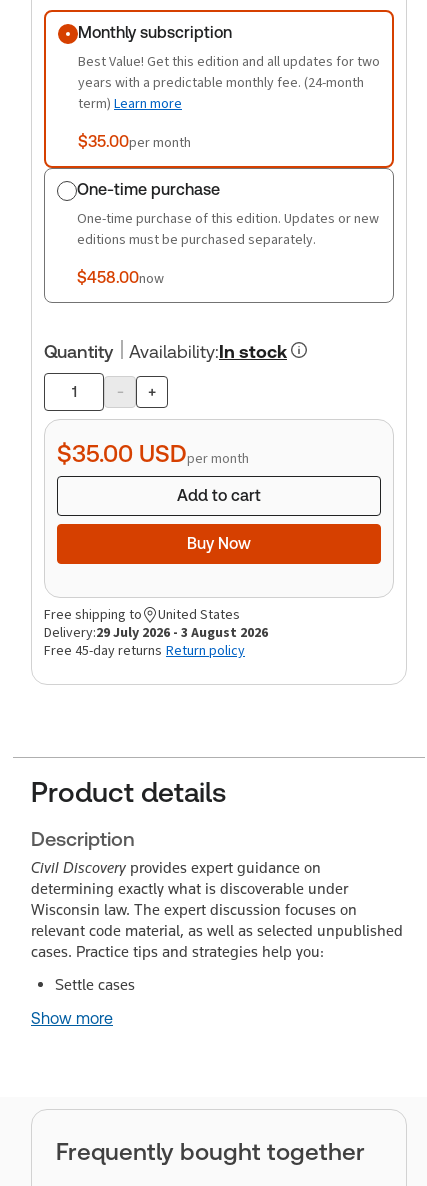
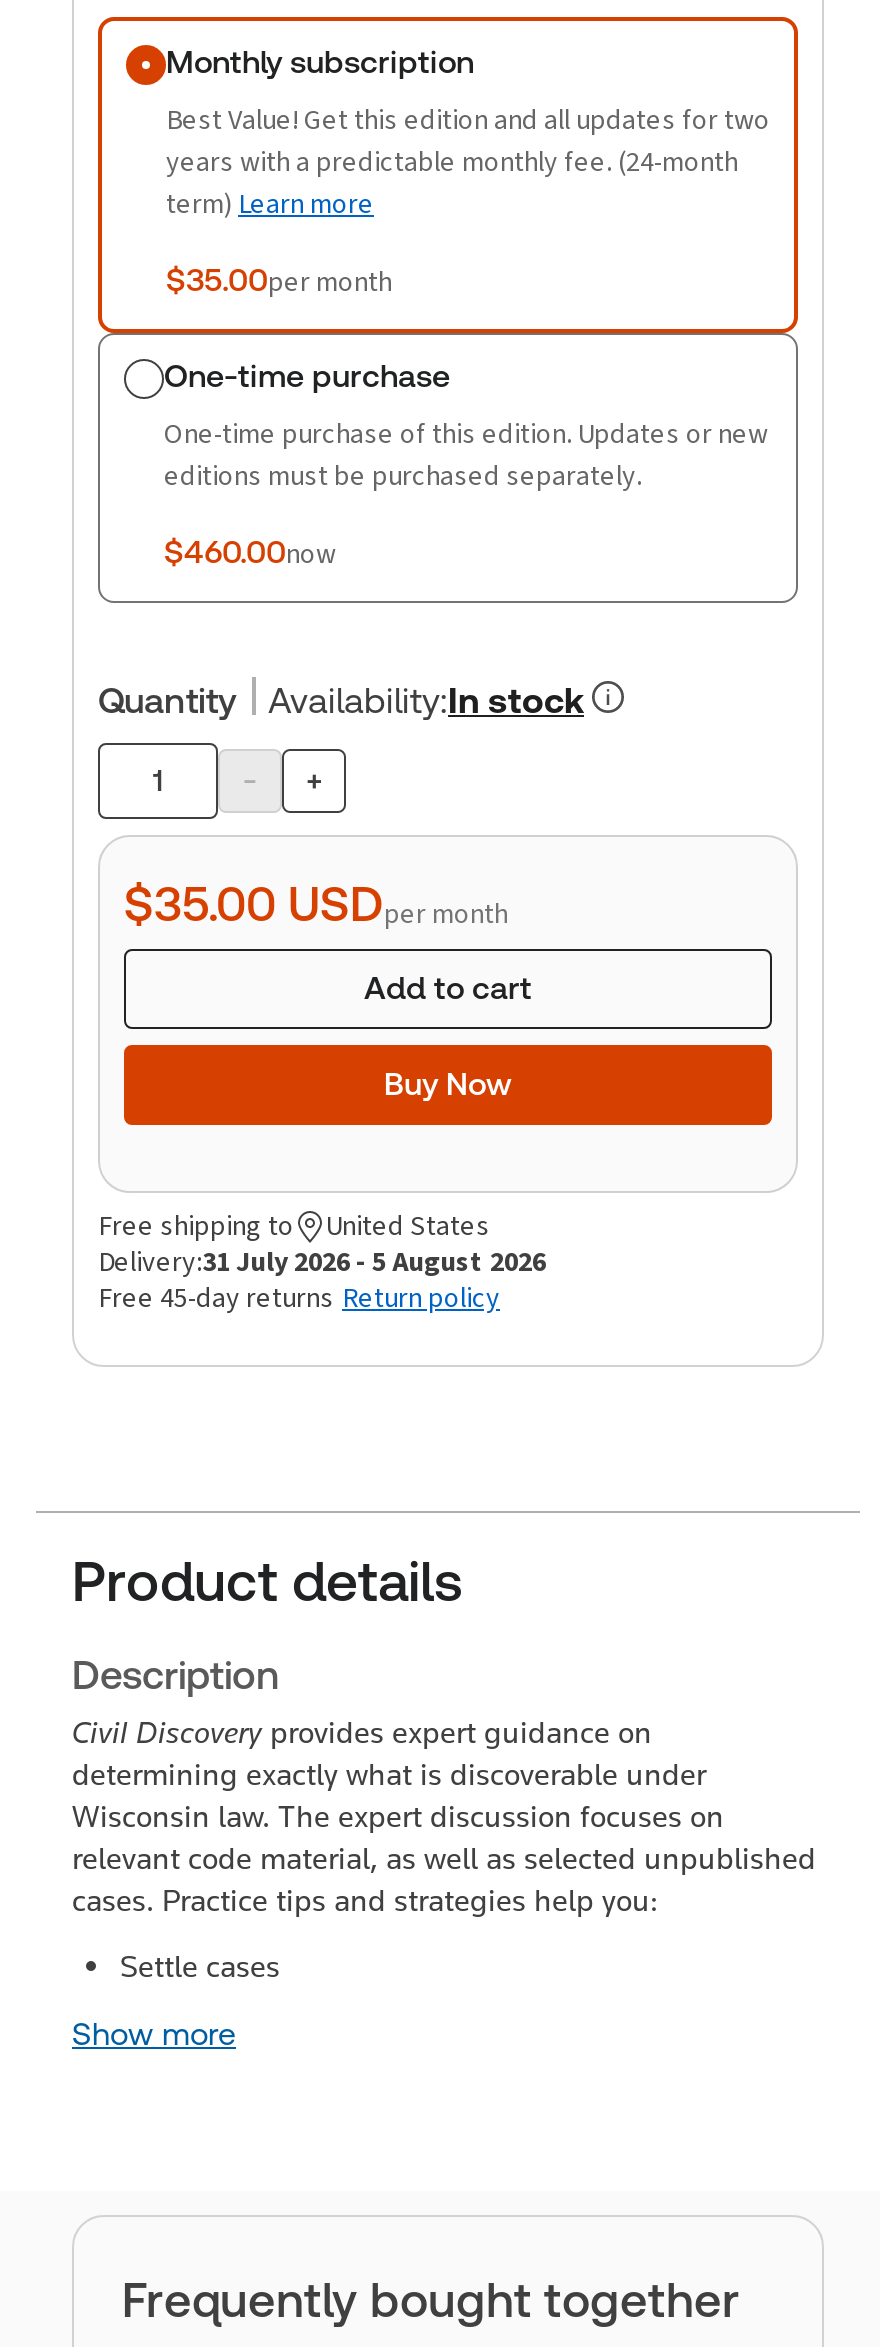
- $458.00now
+ $460.00now

- Delivery:29 July 2026 - 3 August 2026
+ Delivery:31 July 2026 - 5 August 2026
